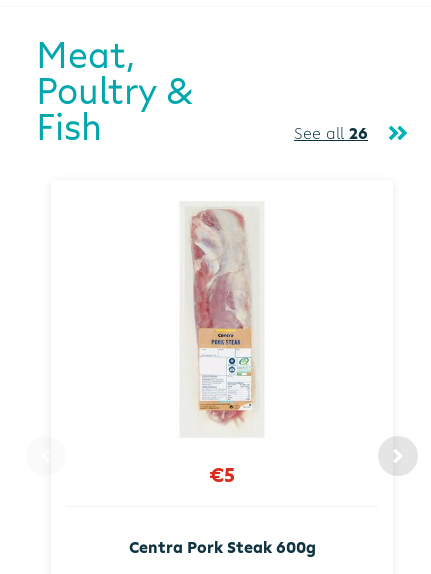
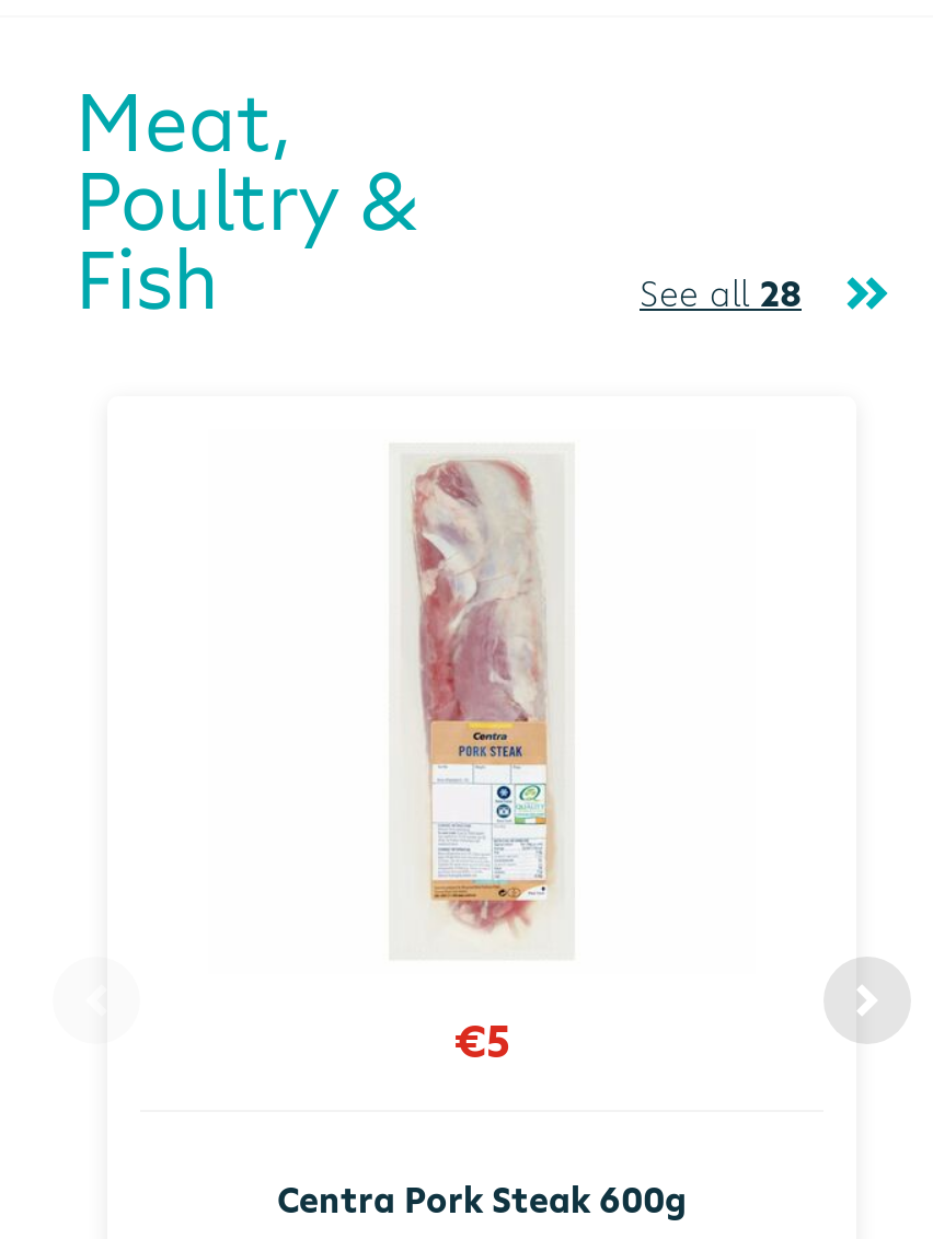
- See all 26
+ See all 28
